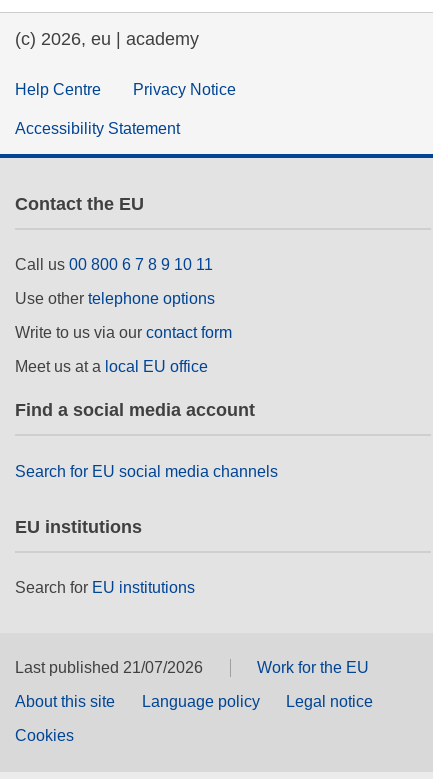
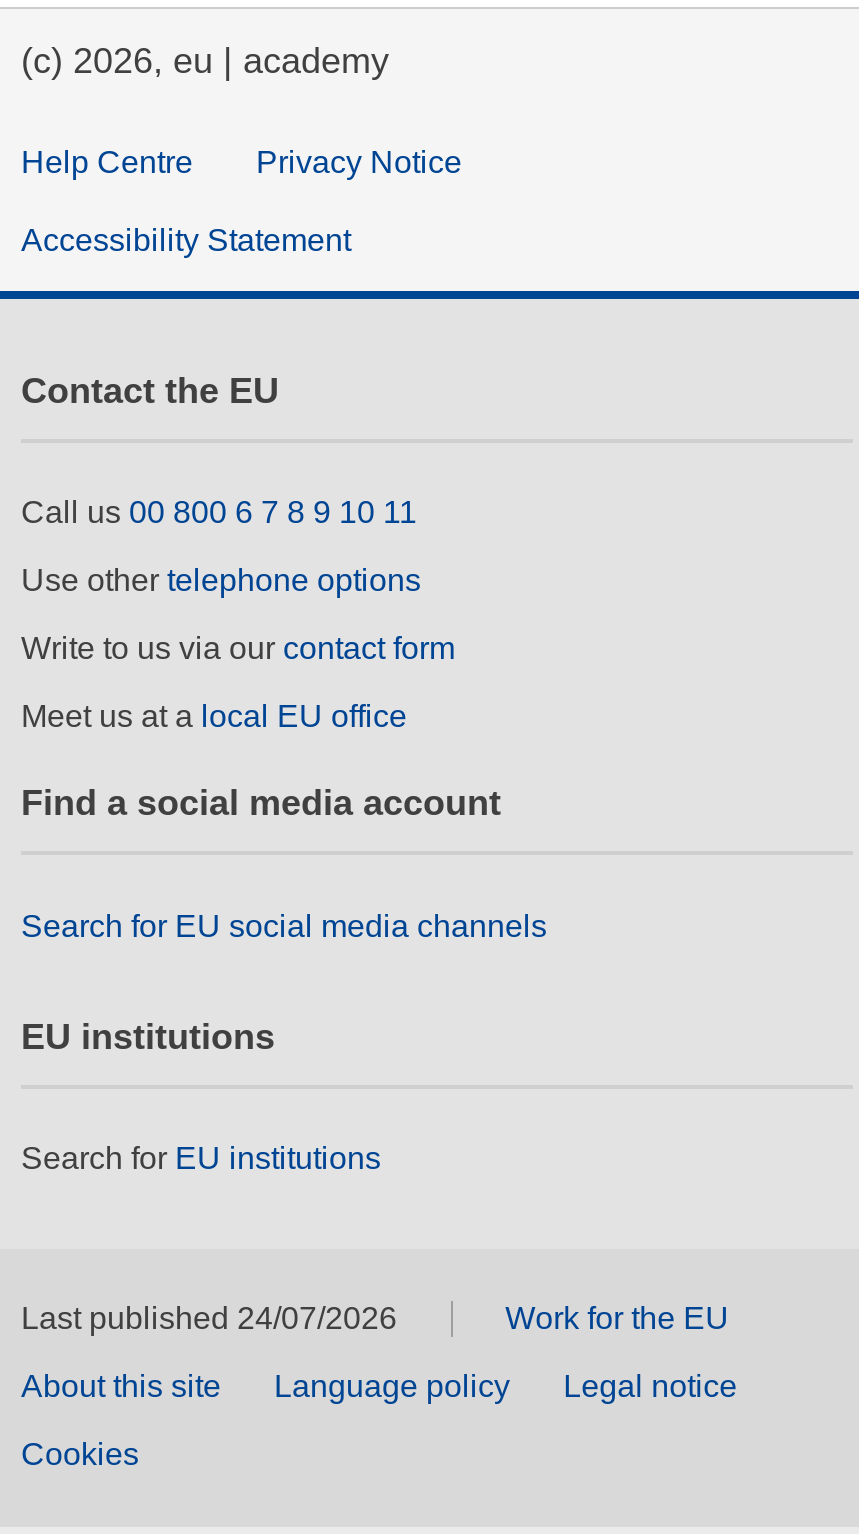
- Last published 21/07/2026
+ Last published 24/07/2026
